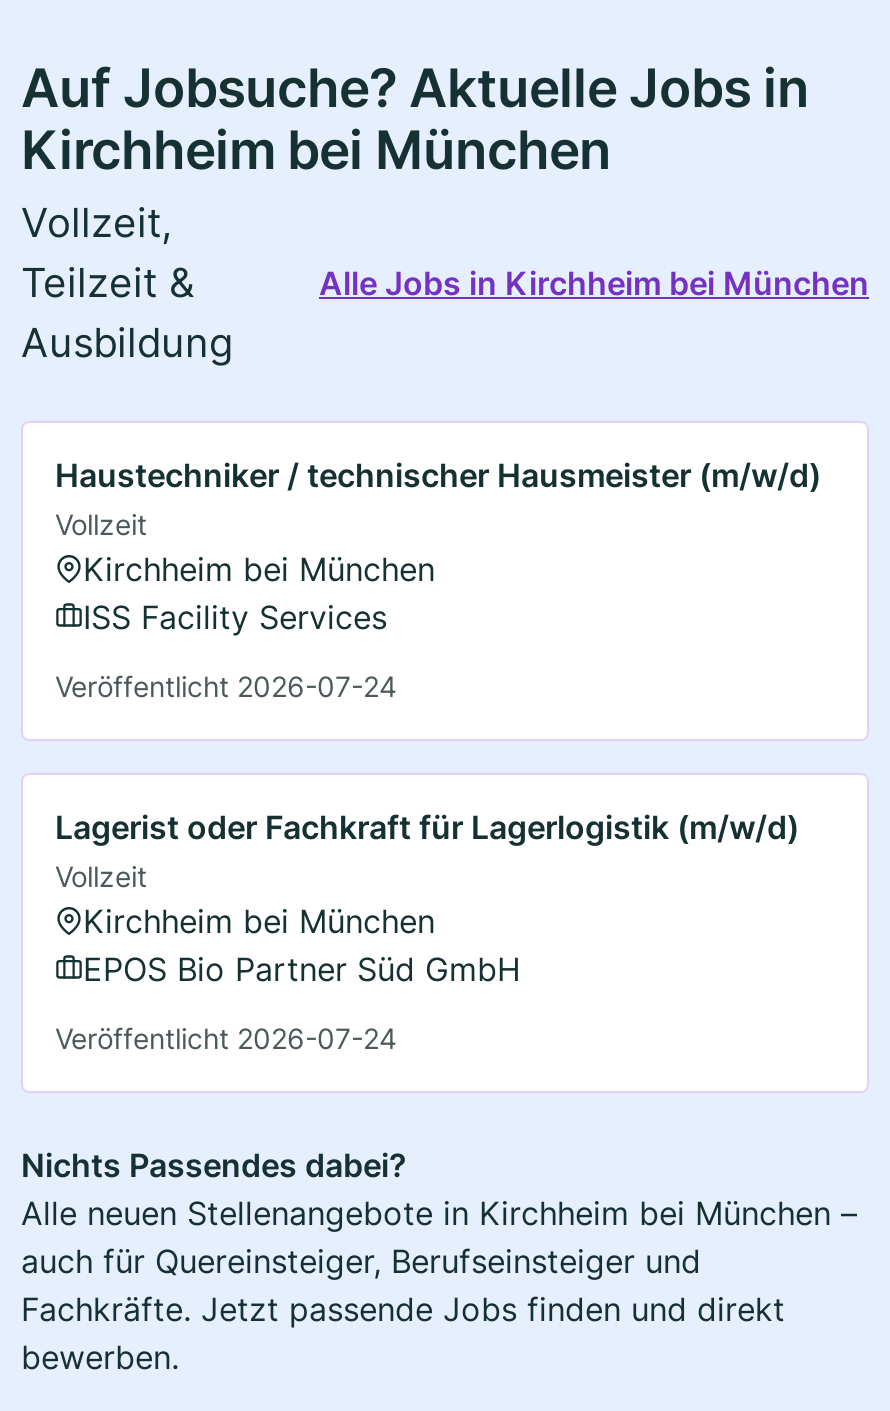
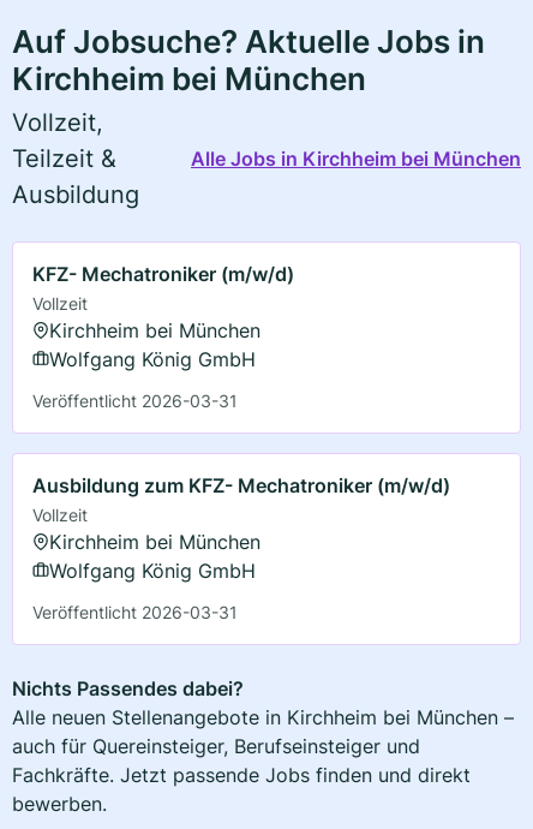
- Haustechniker / technischer Hausmeister (m/w/d)
+ KFZ- Mechatroniker (m/w/d)

- ISS Facility Services
+ Wolfgang König GmbH

- Veröffentlicht 2026-07-24
+ Veröffentlicht 2026-03-31

- Lagerist oder Fachkraft für Lagerlogistik (m/w/d)
+ Ausbildung zum KFZ- Mechatroniker (m/w/d)

- EPOS Bio Partner Süd GmbH
+ Wolfgang König GmbH

- Veröffentlicht 2026-07-24
+ Veröffentlicht 2026-03-31
